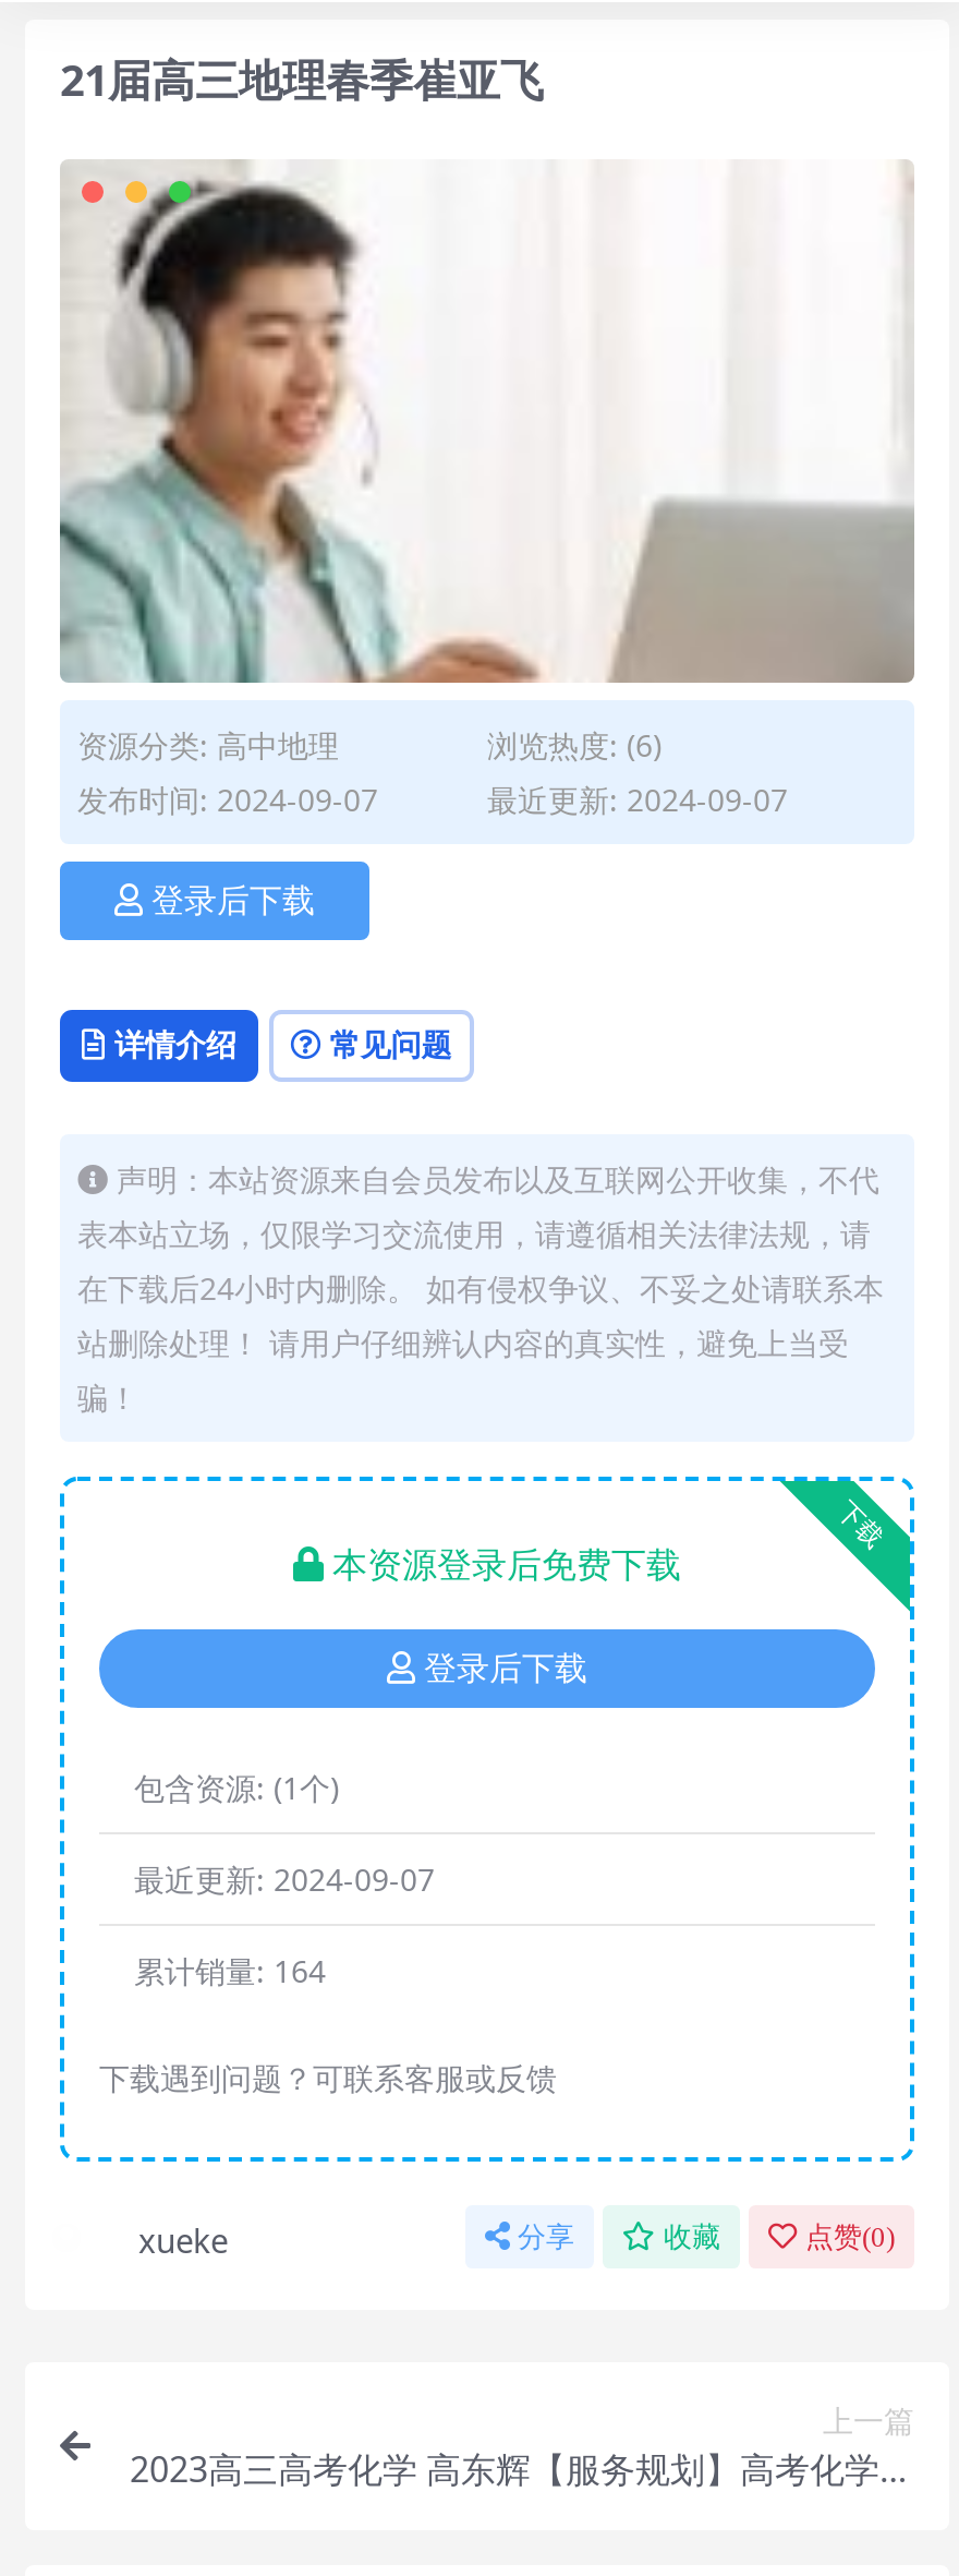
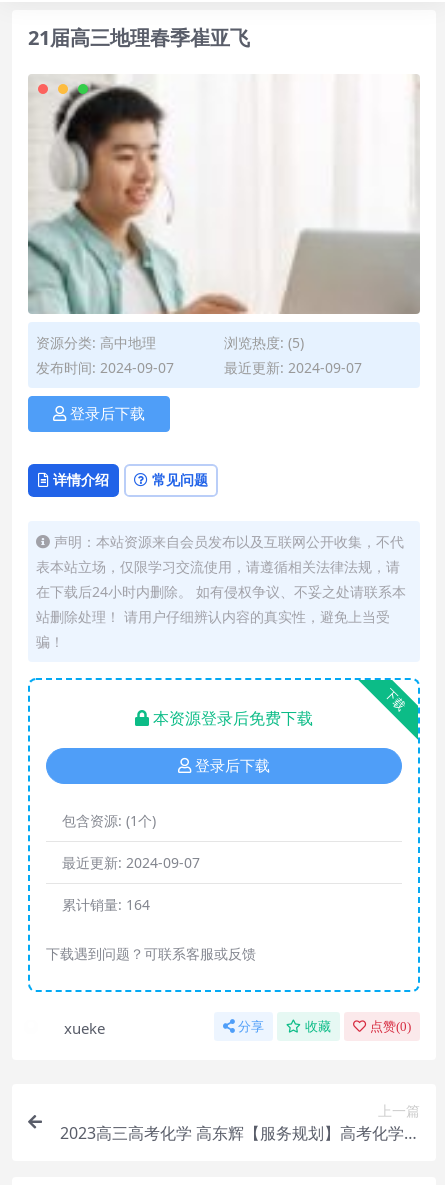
- 浏览热度: (6)
+ 浏览热度: (5)
